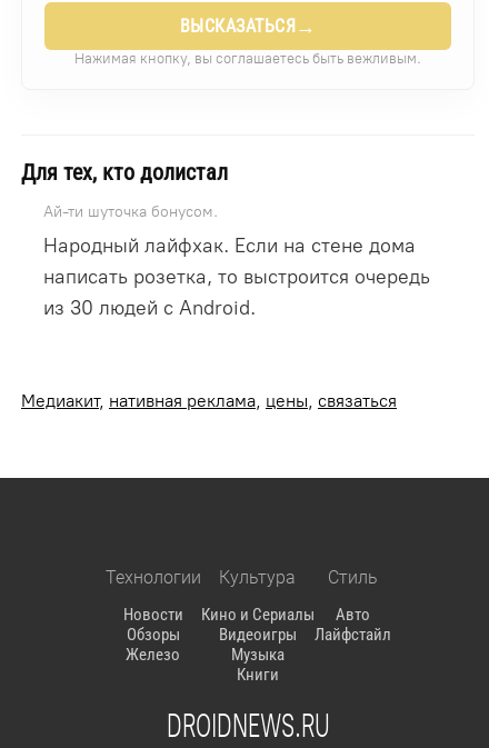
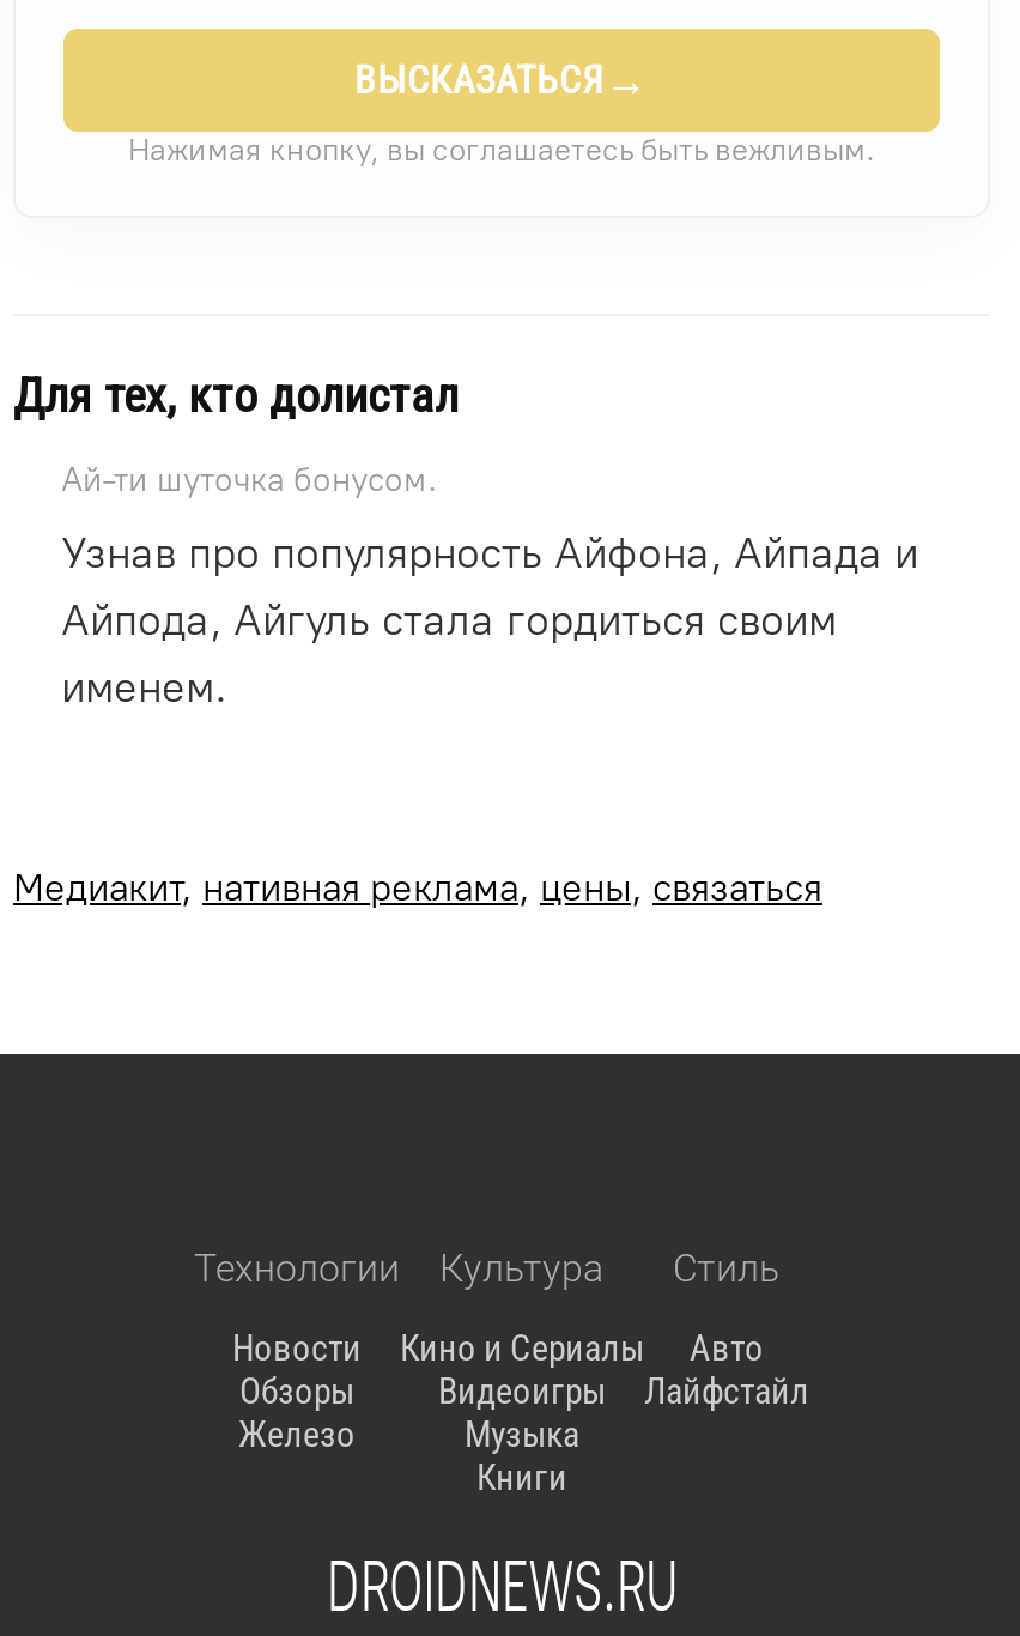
- Народный лайфхак. Если на стене дома
- написать розетка, то выстроится очередь
- из 30 людей с Android.
+ Узнав про популярность Айфона, Айпада и
+ Айпода, Айгуль стала гордиться своим
+ именем.
